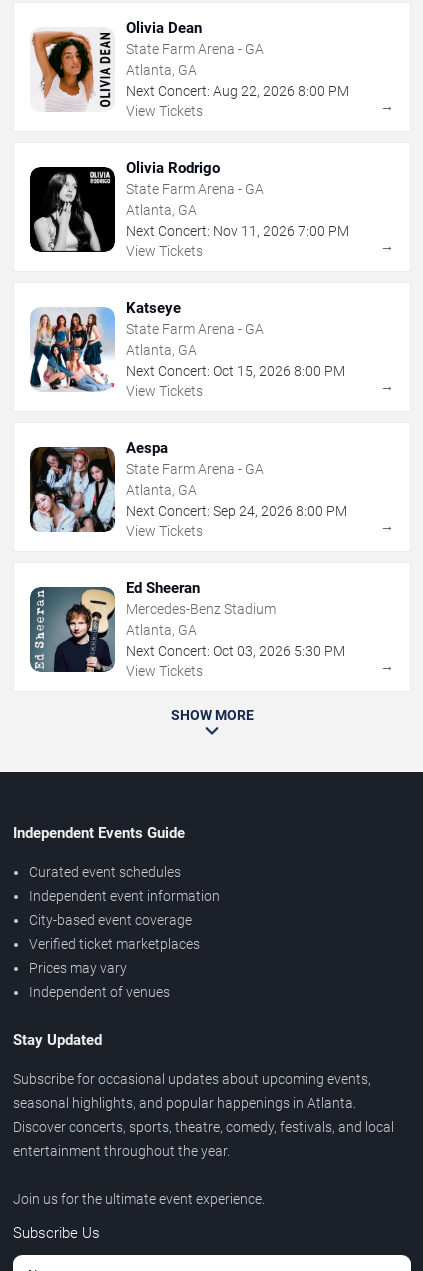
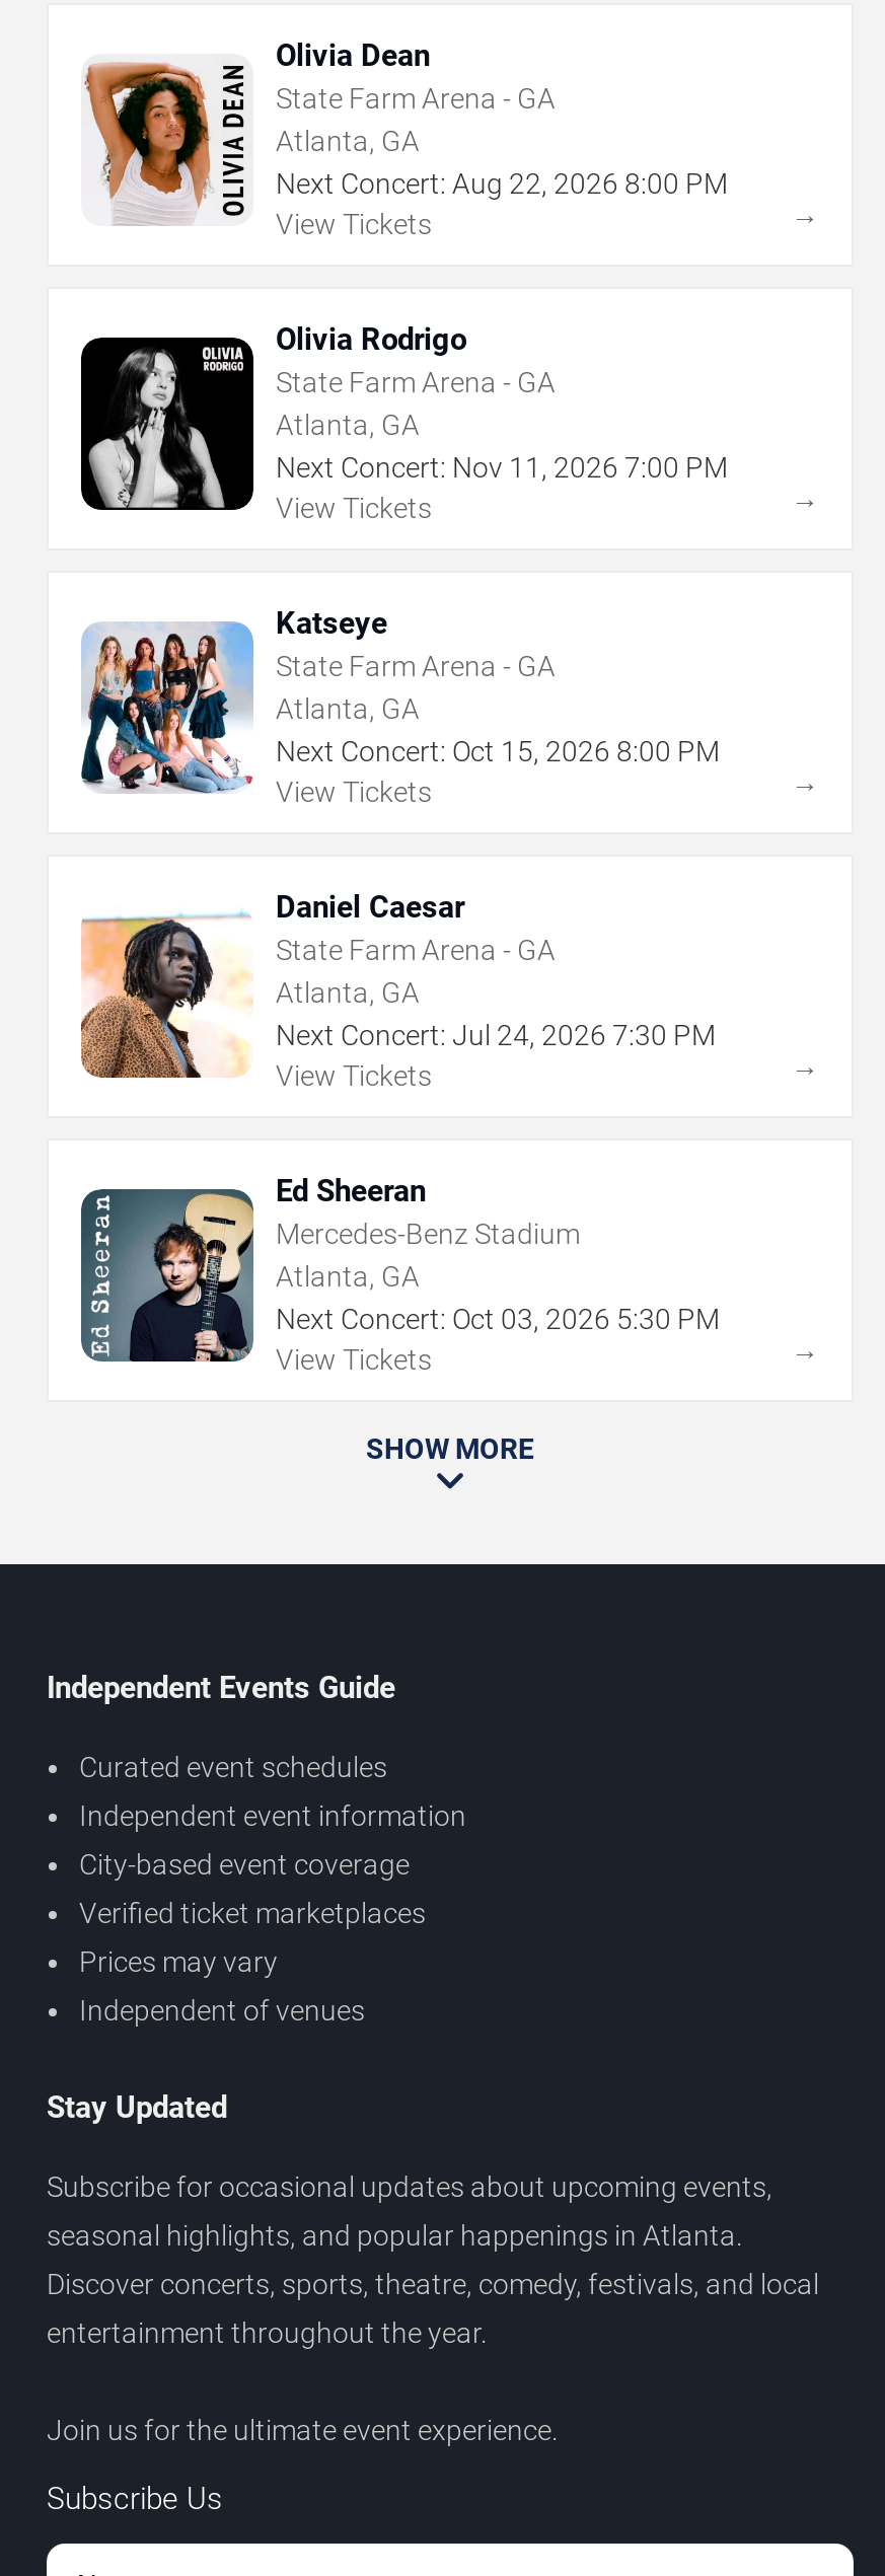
- [image]
- Aespa
+ [image]
+ Daniel Caesar

- Next Concert: Sep 24, 2026 8:00 PM
+ Next Concert: Jul 24, 2026 7:30 PM
